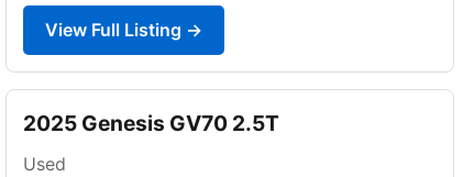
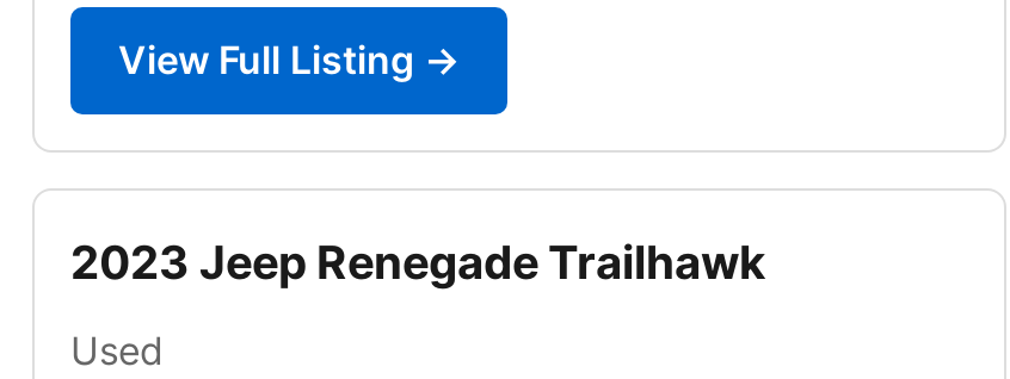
- 2025 Genesis GV70 2.5T
+ 2023 Jeep Renegade Trailhawk
